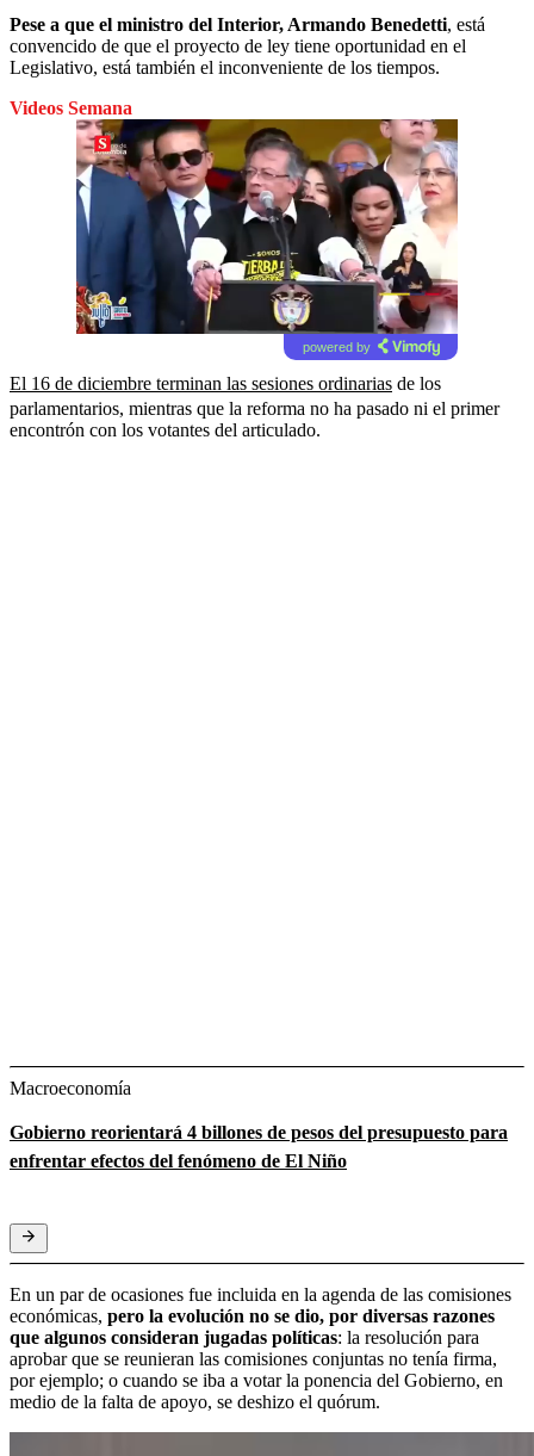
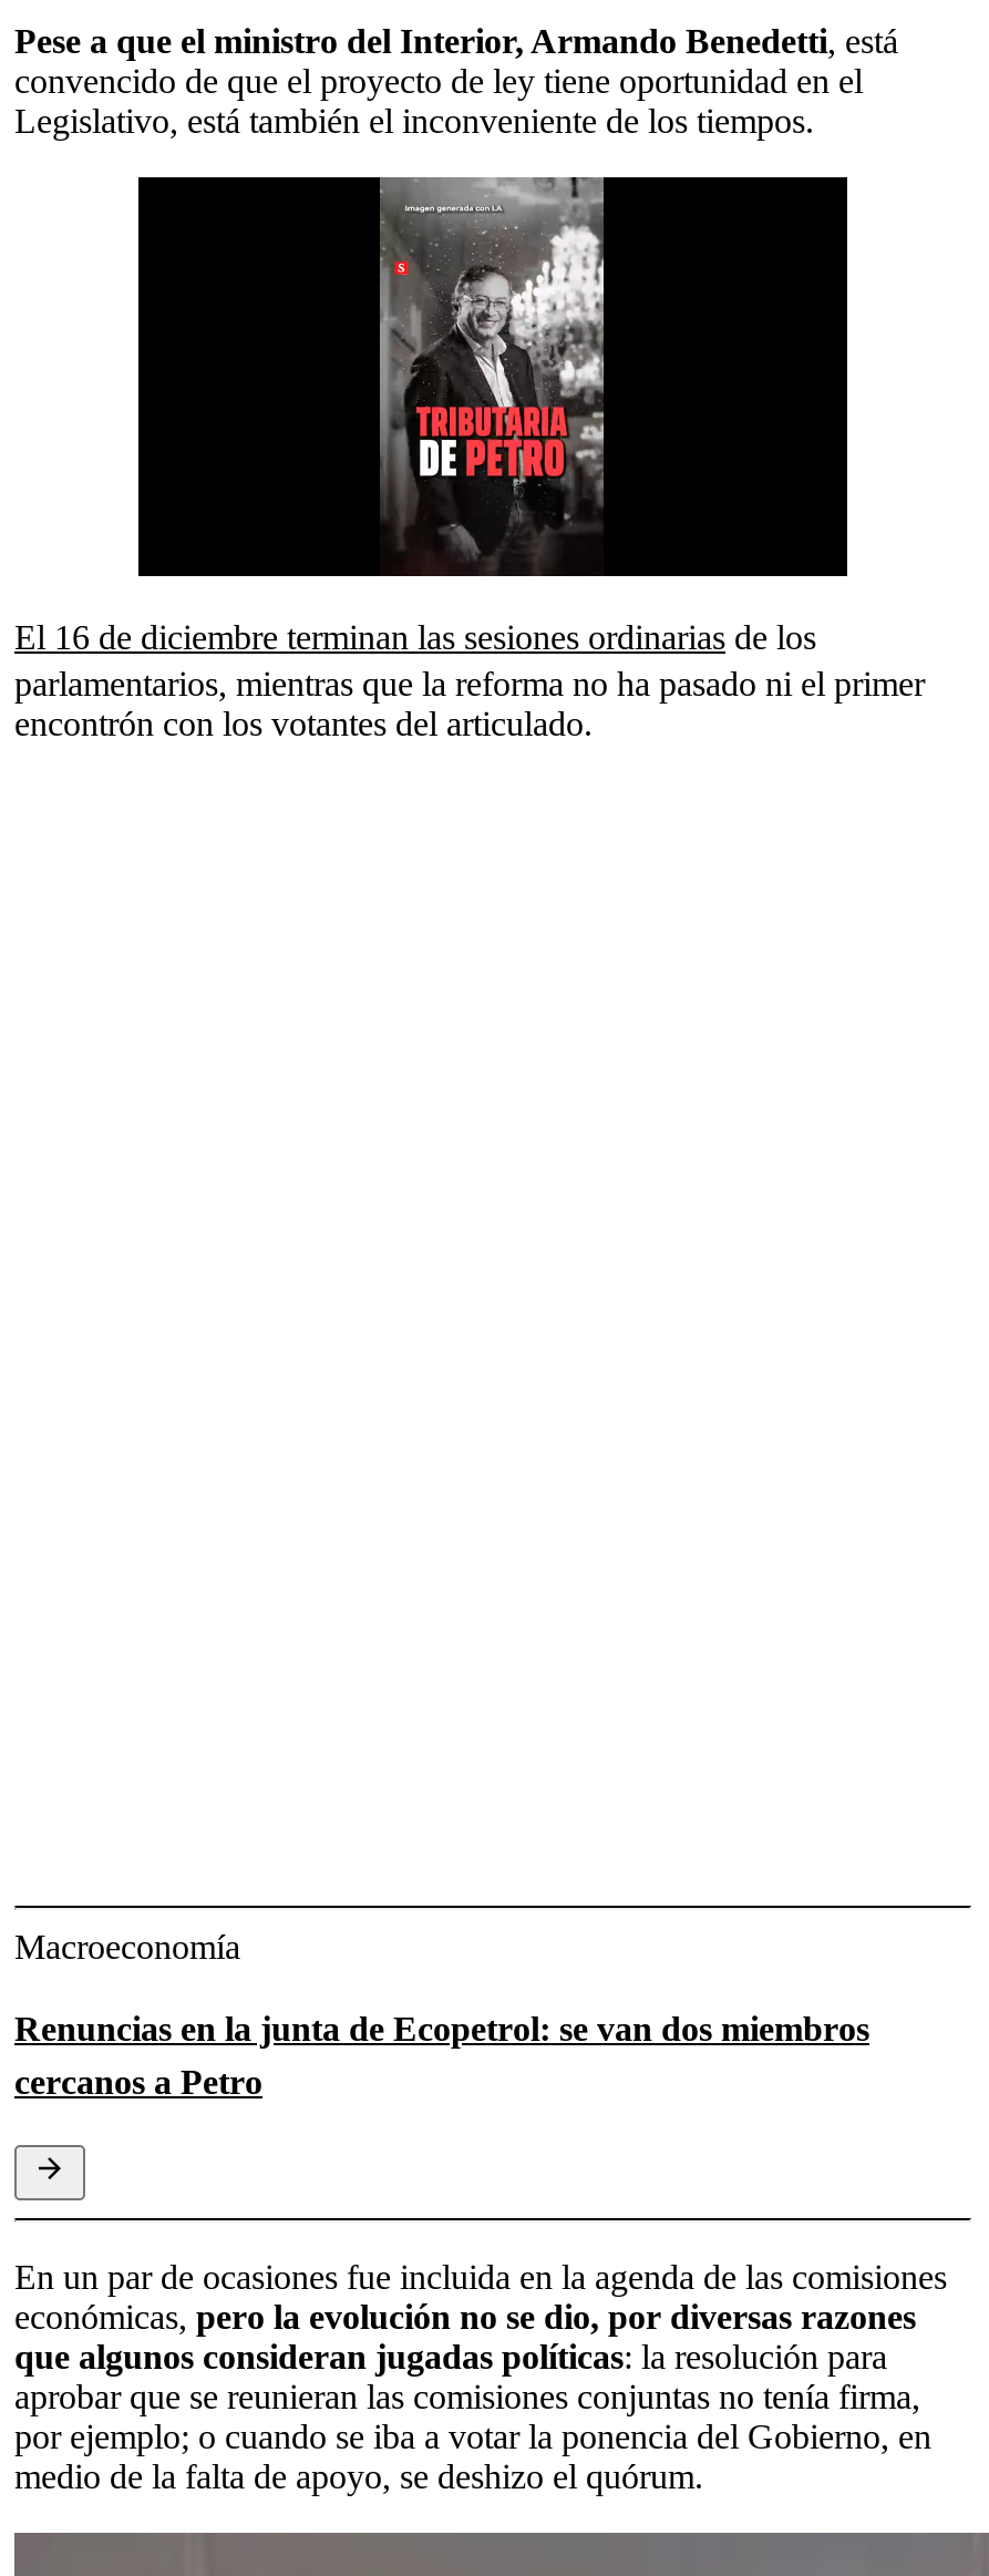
- Videos Semana

- [image]
+ [image]

- powered by

- Gobierno reorientará 4 billones de pesos del presupuesto para
- enfrentar efectos del fenómeno de El Niño
+ Renuncias en la junta de Ecopetrol: se van dos miembros
+ cercanos a Petro
